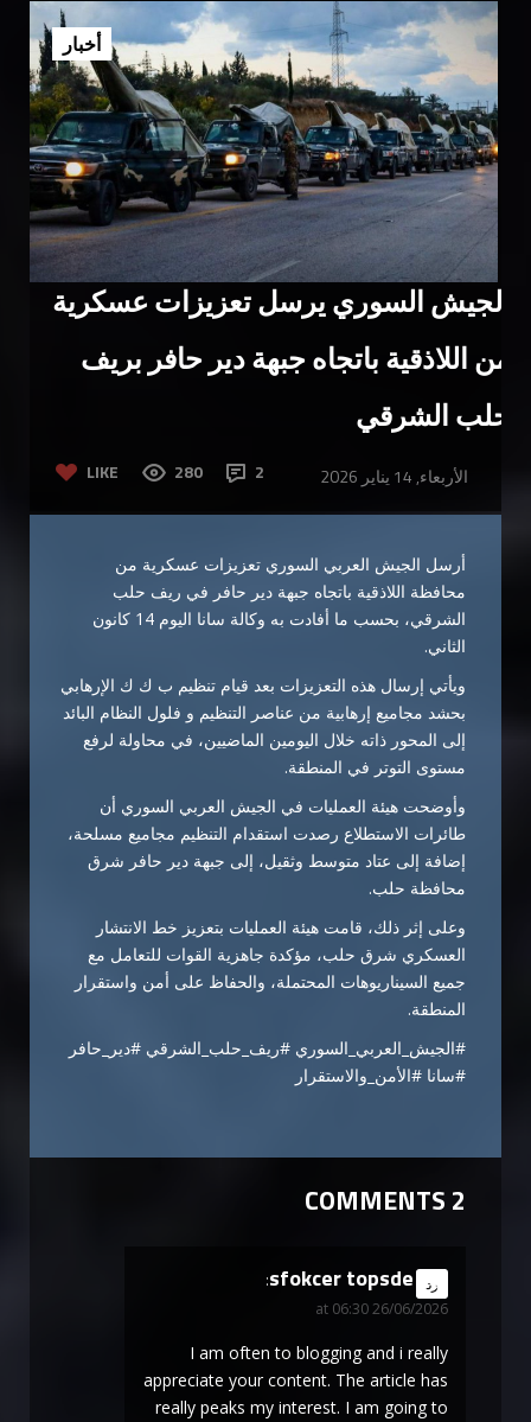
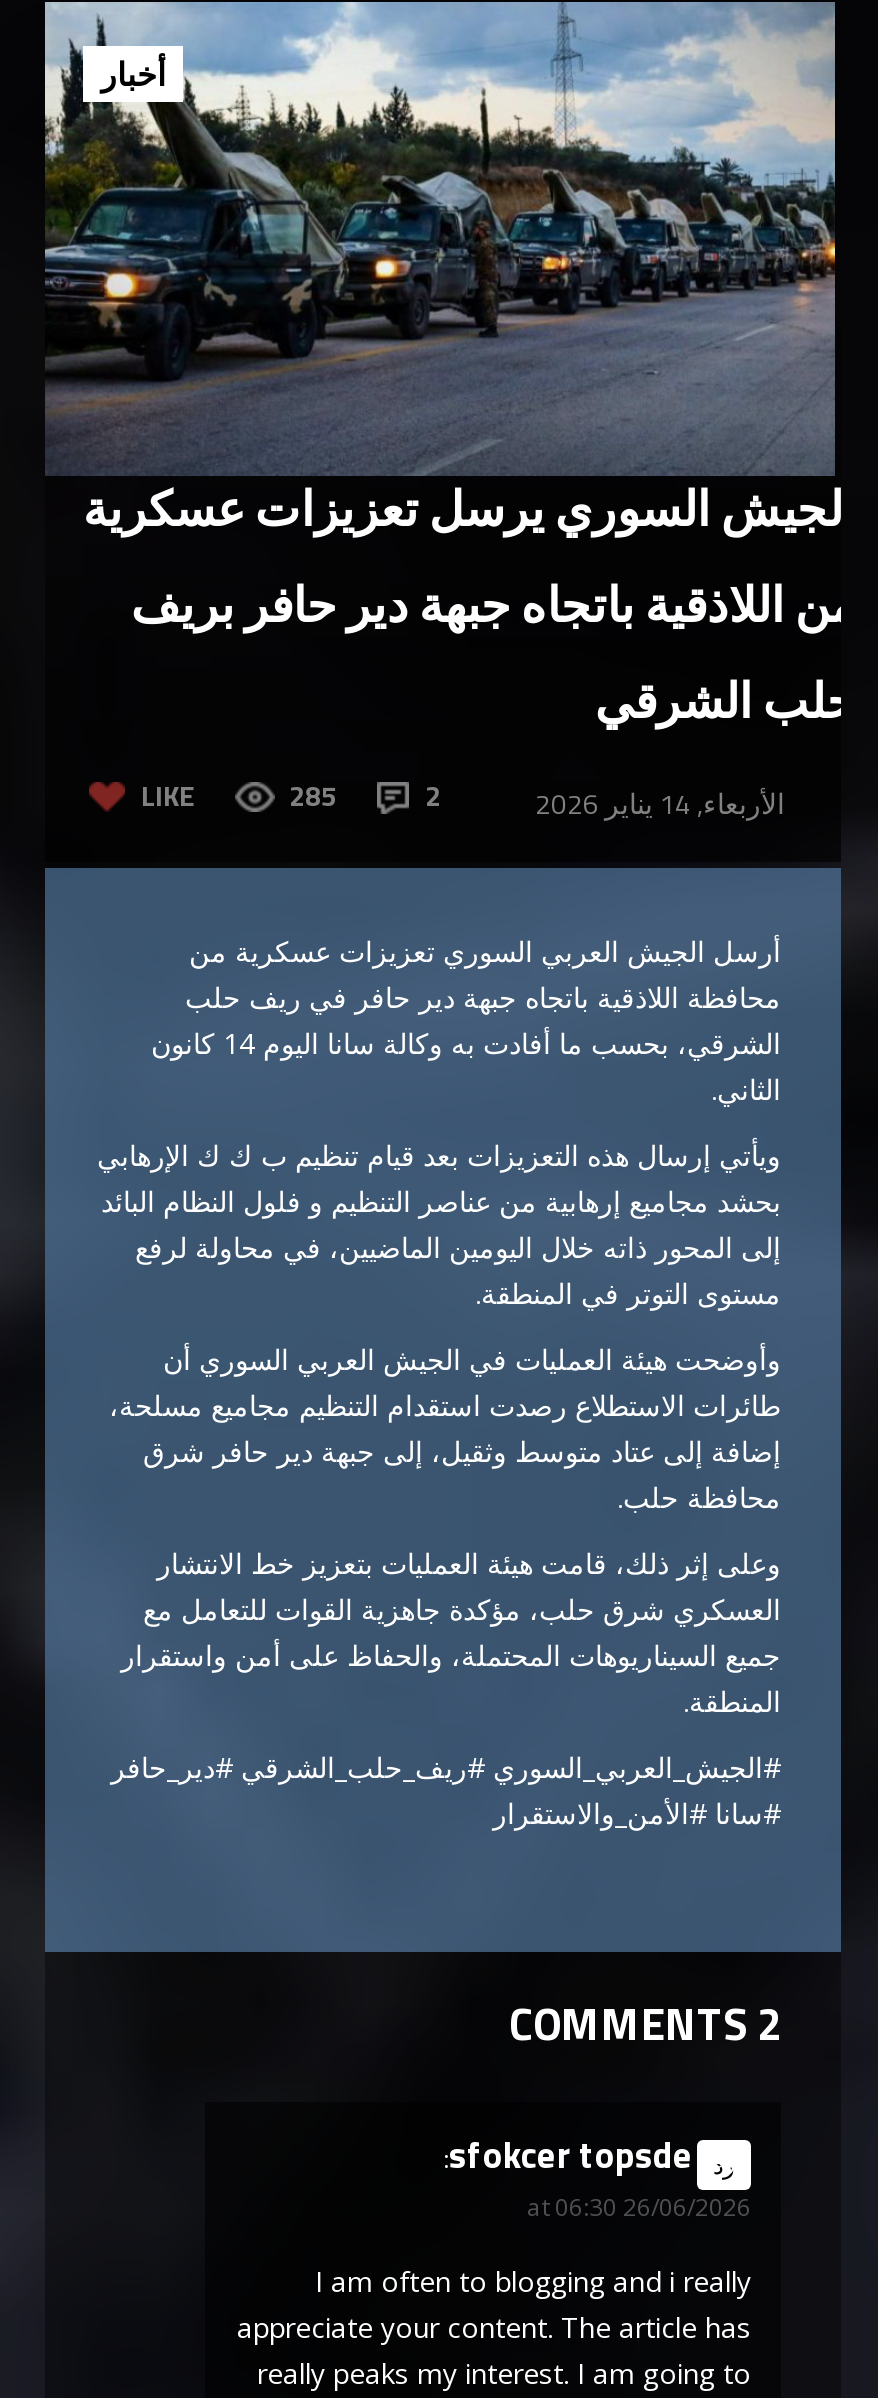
- 280
+ 285
